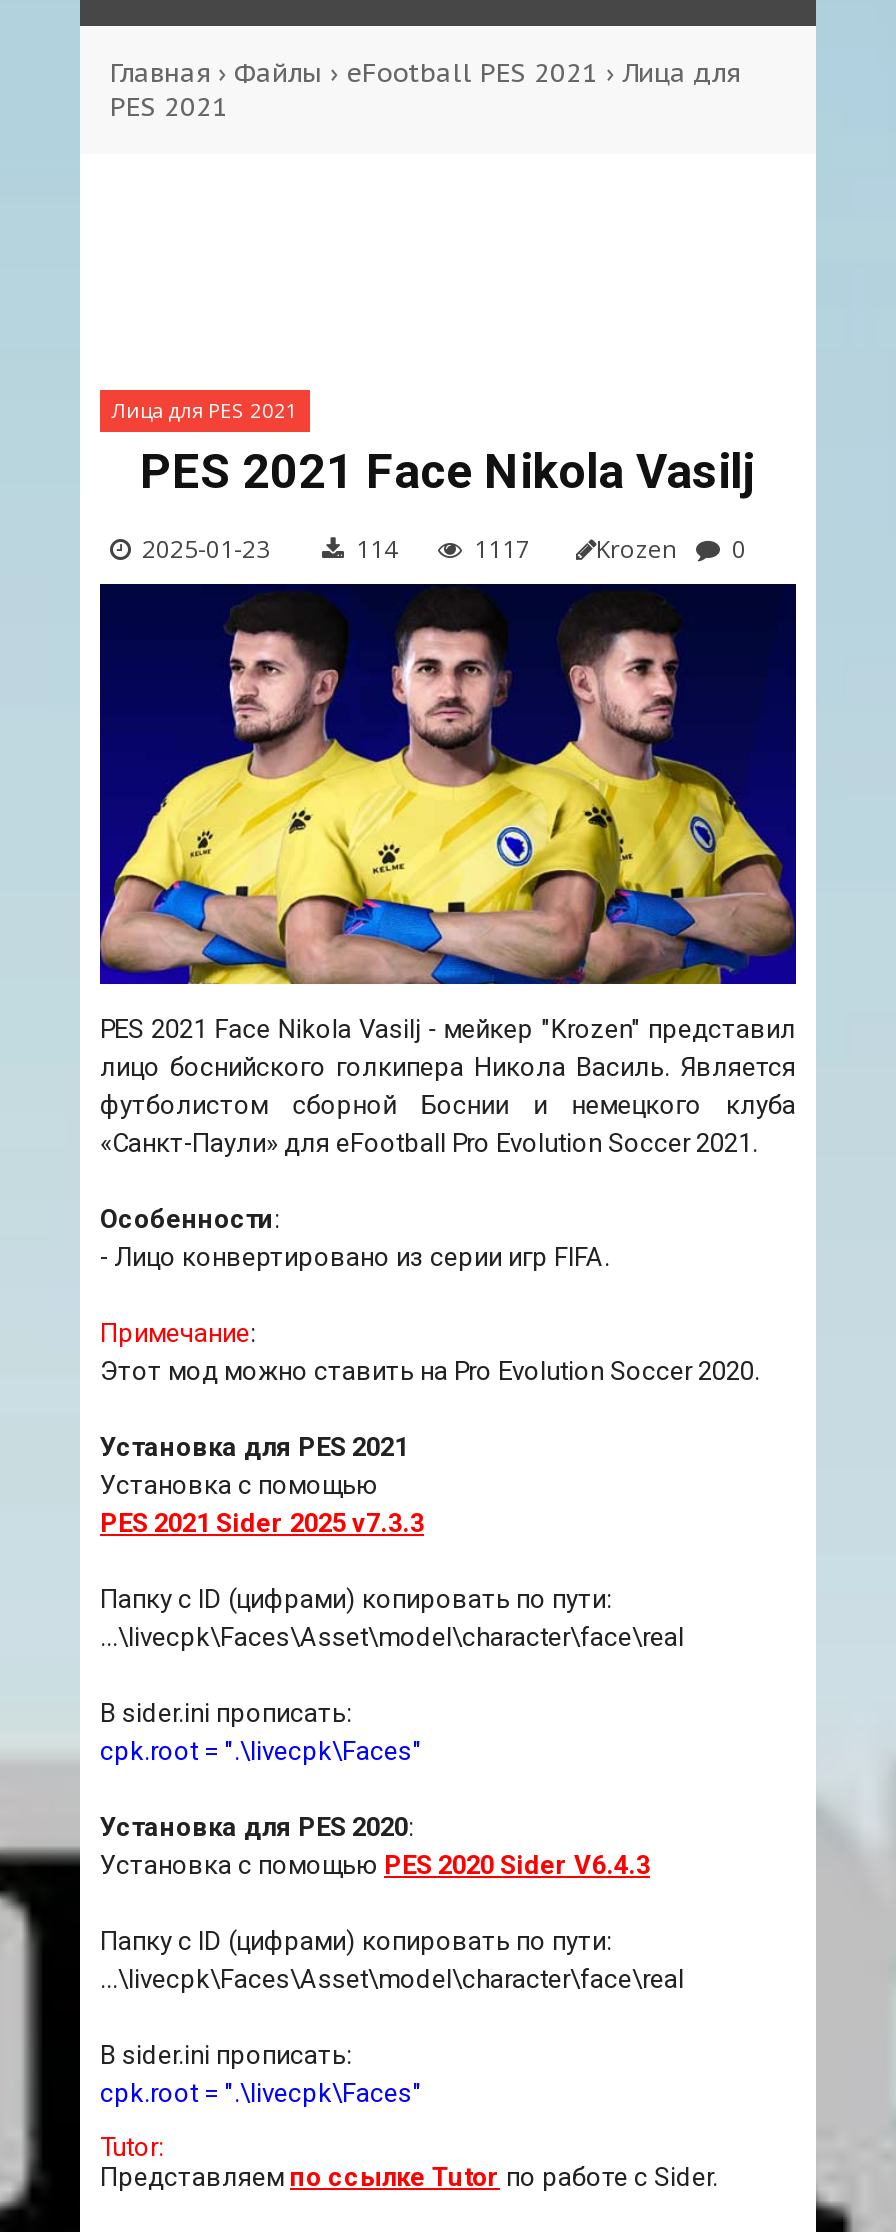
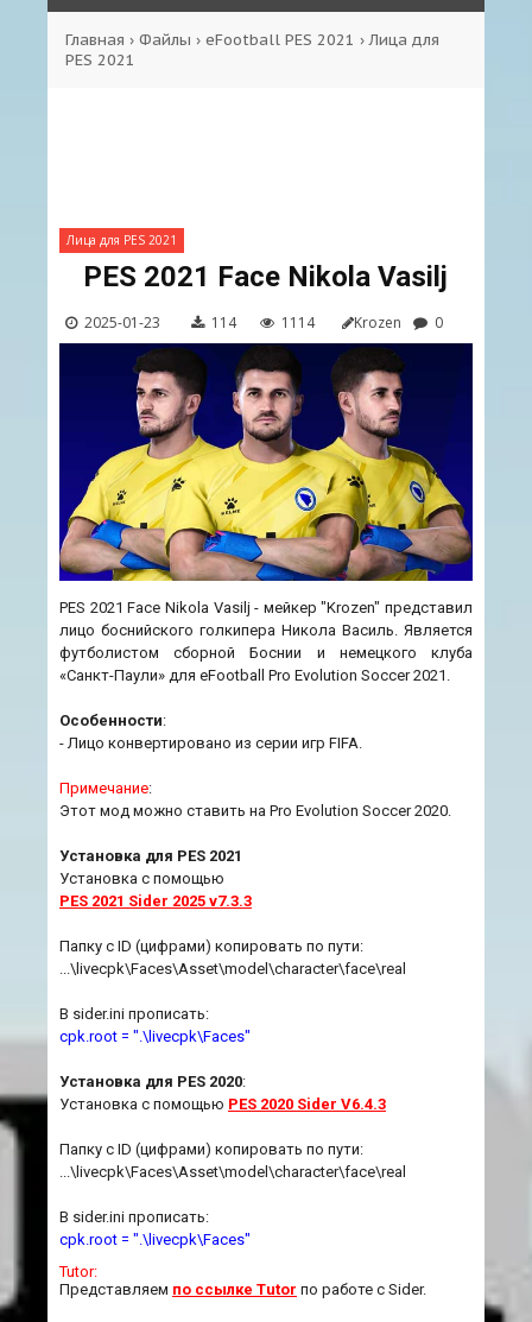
- 1117 Krozen 0
+ 1114 Krozen 0
